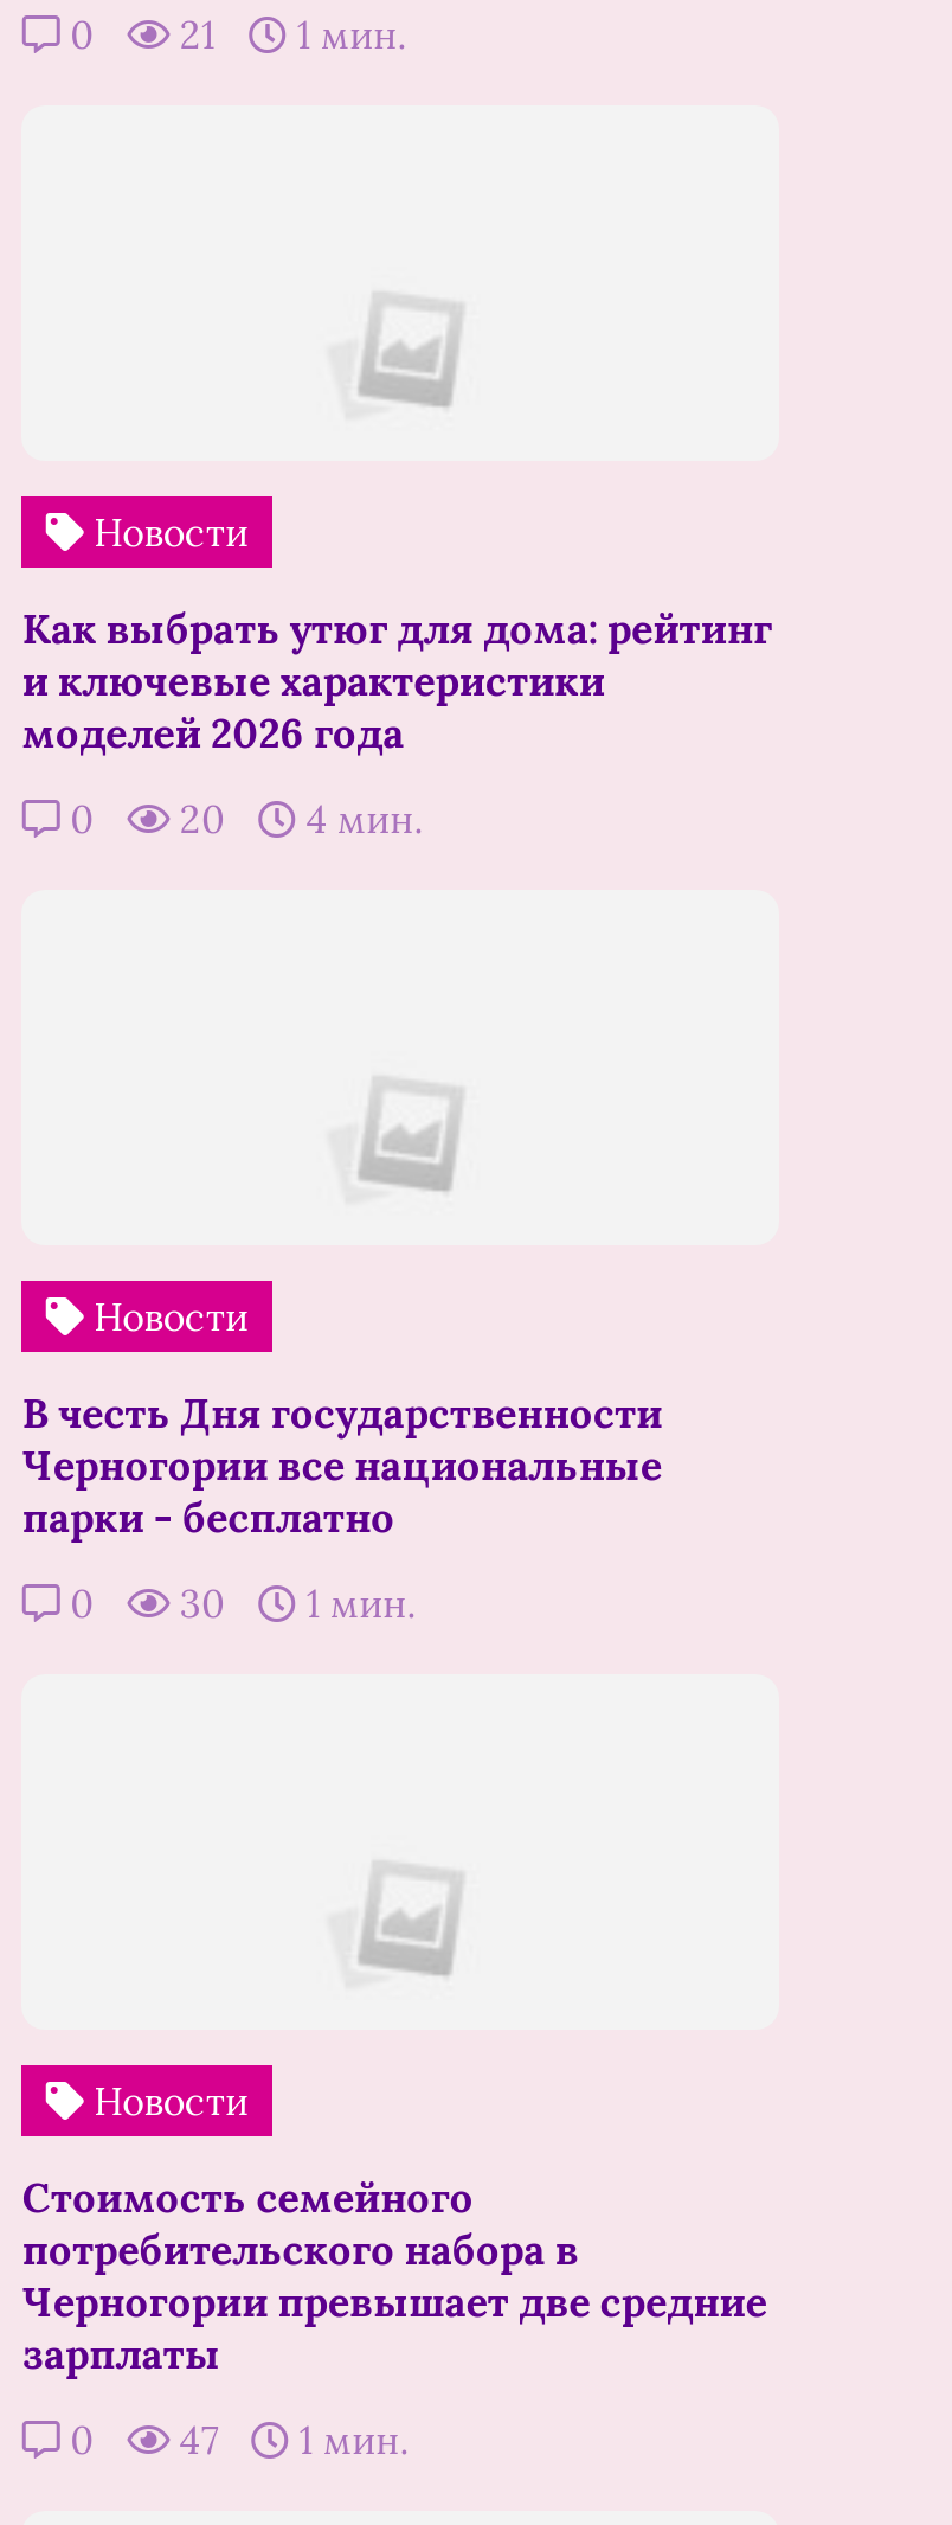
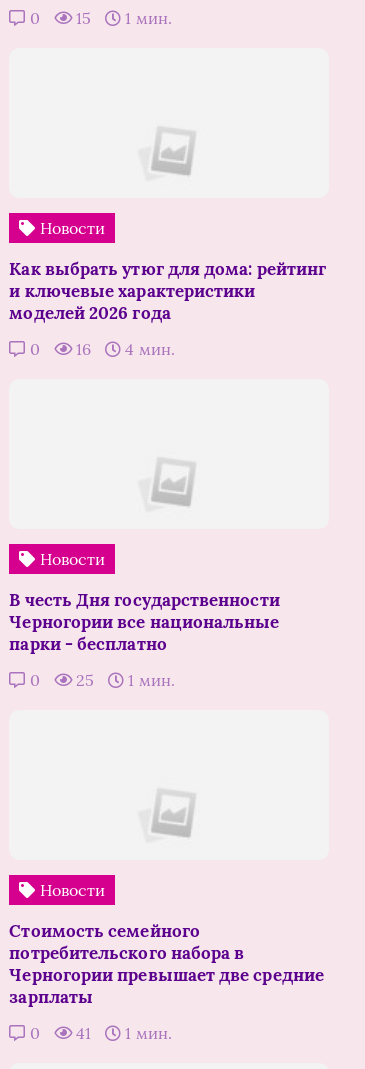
- 0 21 1 мин.
+ 0 15 1 мин.

- 0 20 4 мин.
+ 0 16 4 мин.

- 0 30 1 мин.
+ 0 25 1 мин.

- 0 47 1 мин.
+ 0 41 1 мин.
